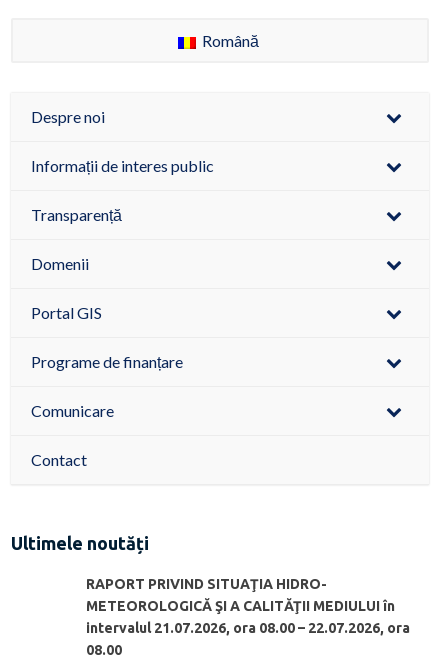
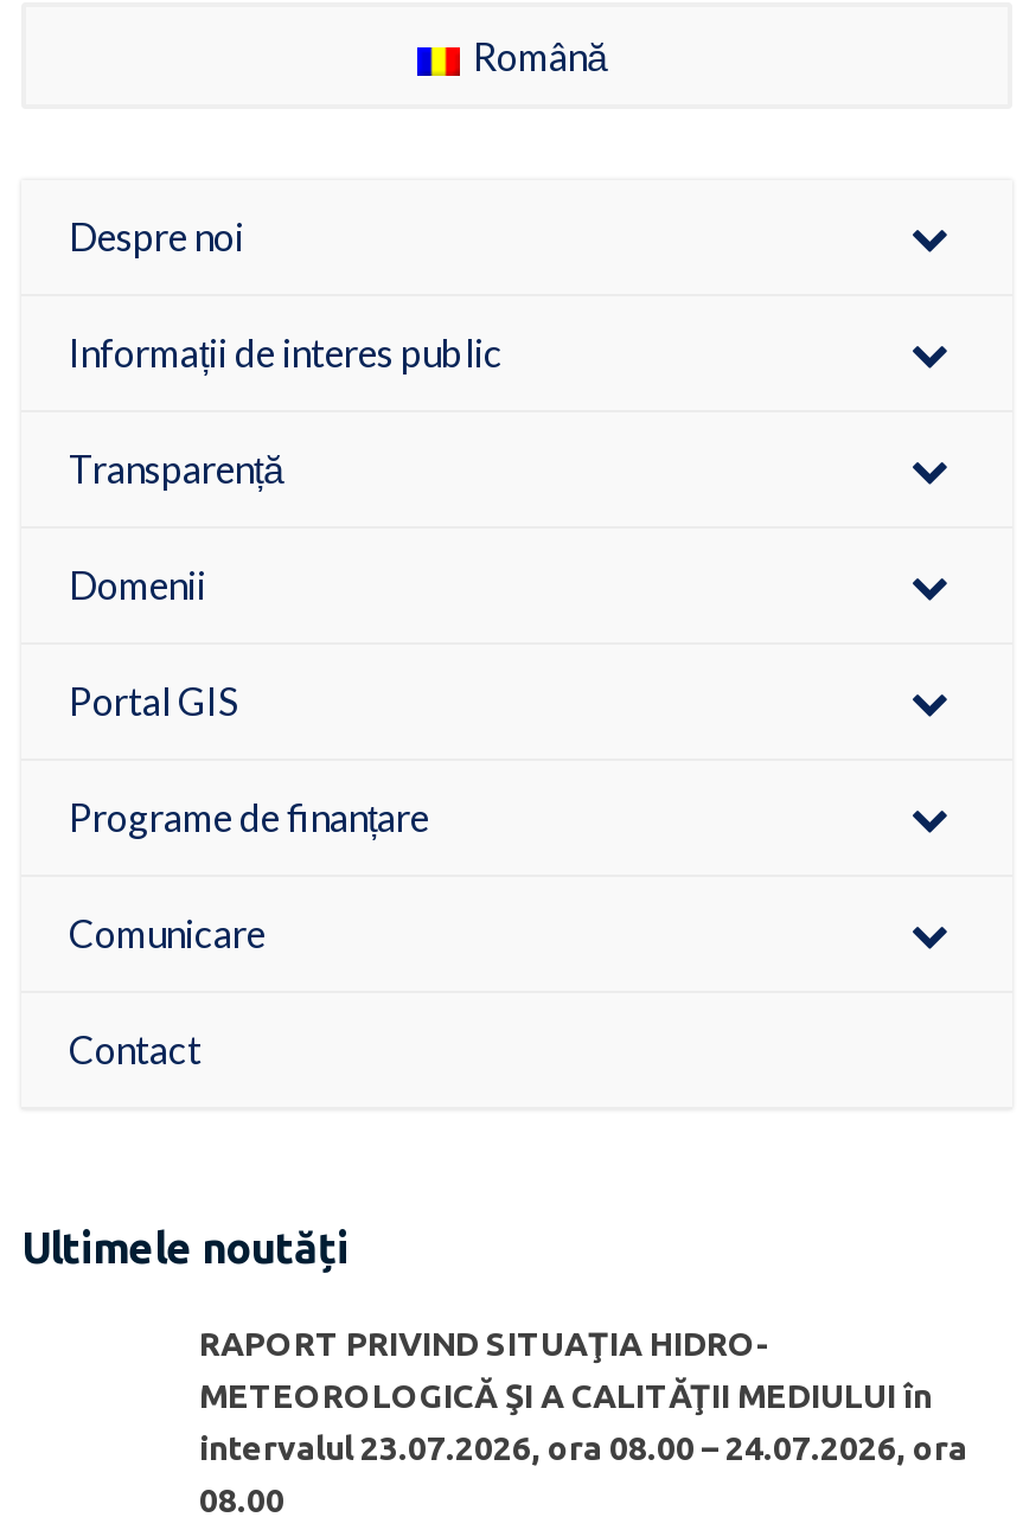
- intervalul 21.07.2026, ora 08.00 – 22.07.2026, ora
+ intervalul 23.07.2026, ora 08.00 – 24.07.2026, ora
